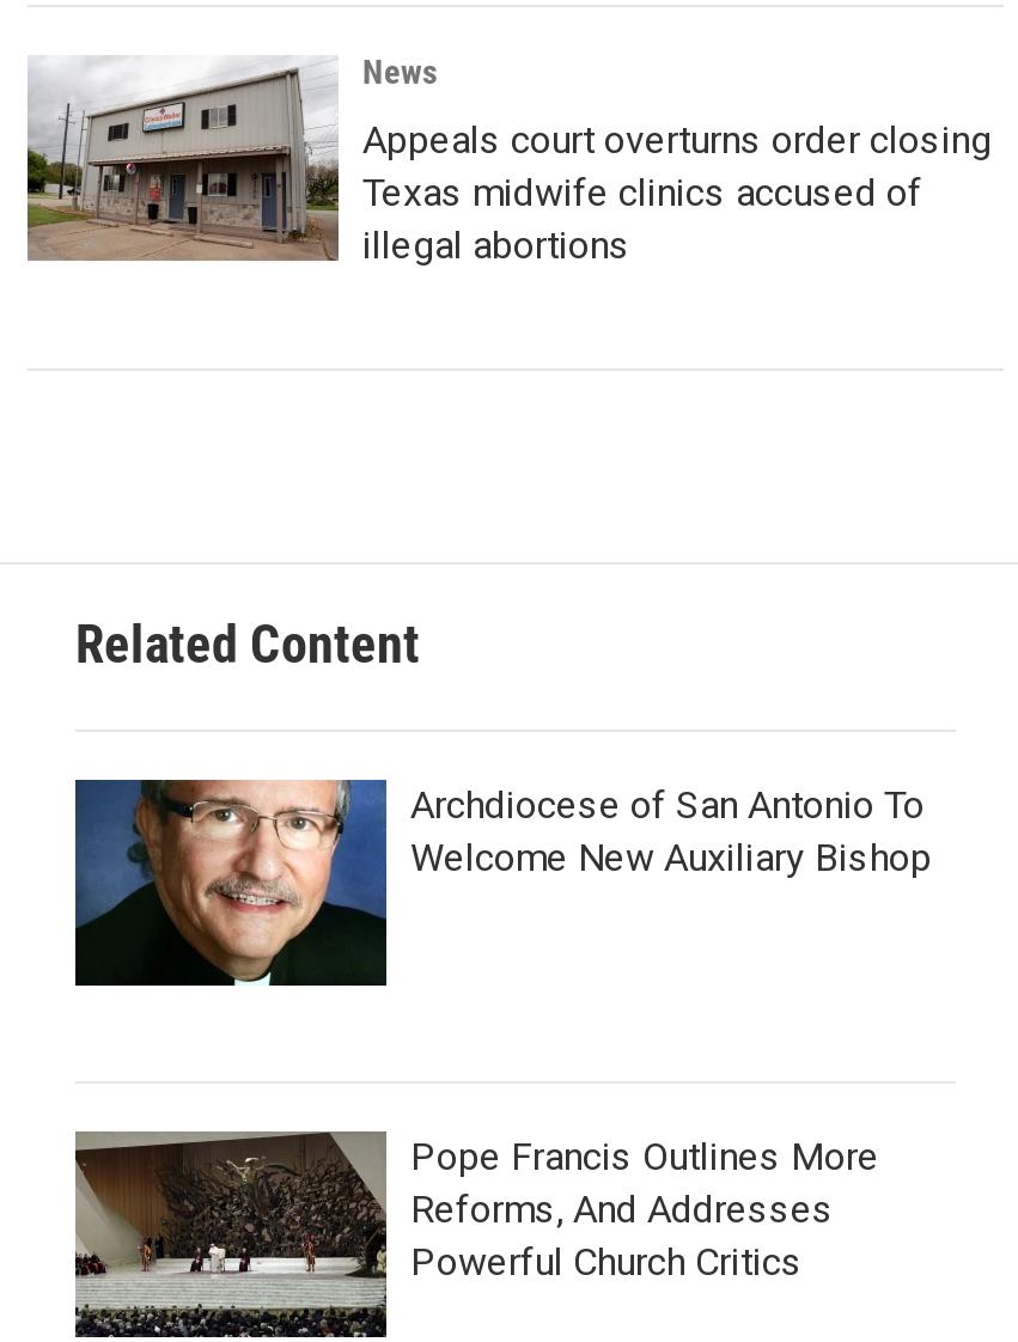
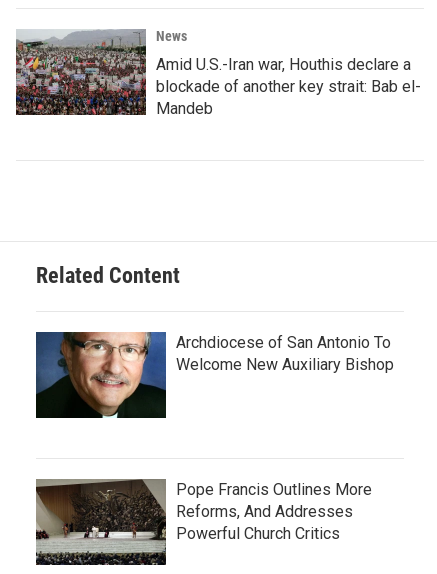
- [image]
- Appeals court overturns order closing
- Texas midwife clinics accused of
- illegal abortions
+ [image]
+ Amid U.S.-Iran war, Houthis declare a
+ blockade of another key strait: Bab el-
+ Mandeb
